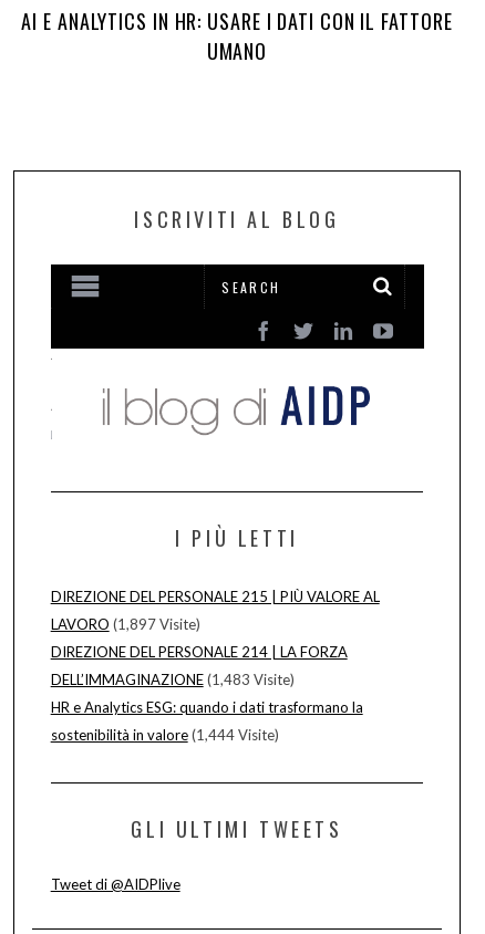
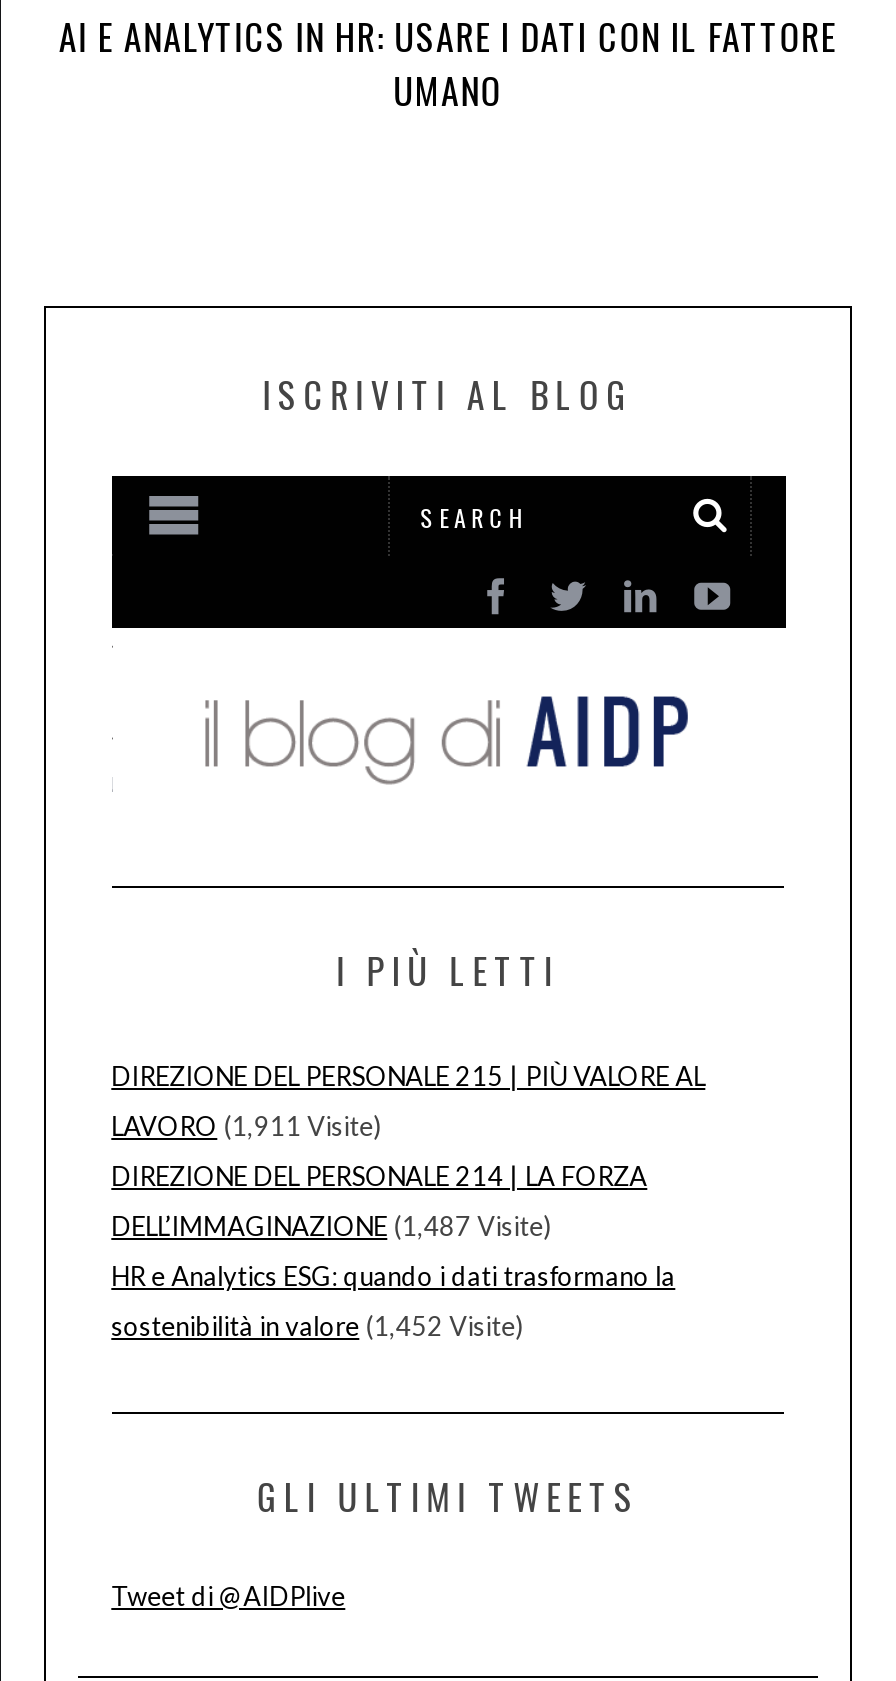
- LAVORO (1,897 Visite)
+ LAVORO (1,911 Visite)

- DELL’IMMAGINAZIONE (1,483 Visite)
+ DELL’IMMAGINAZIONE (1,487 Visite)

- sostenibilità in valore (1,444 Visite)
+ sostenibilità in valore (1,452 Visite)
